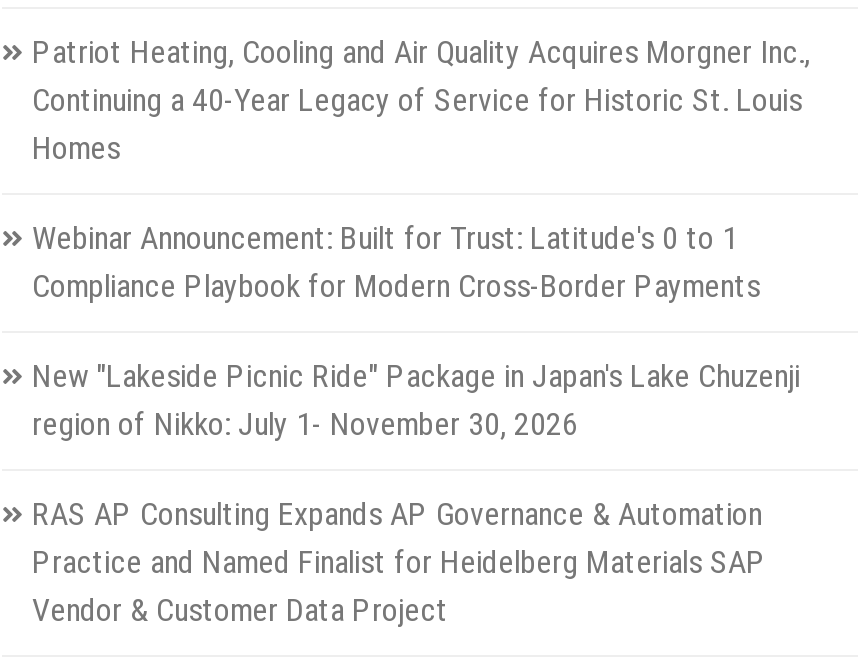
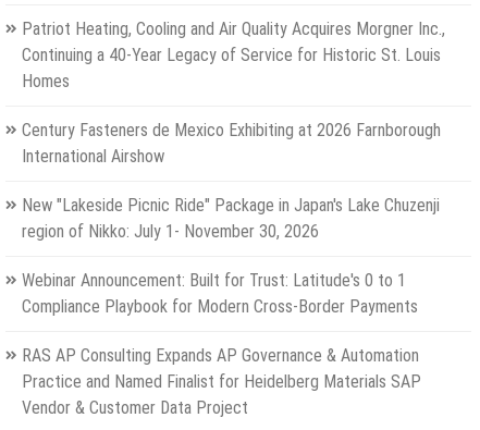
+ Century Fasteners de Mexico Exhibiting at 2026 Farnborough
+ International Airshow

moved down: Webinar Announcement: Built for Trust: Latitude's 0 to 1 | Compliance Playbook for Modern Cross-Border Payments
